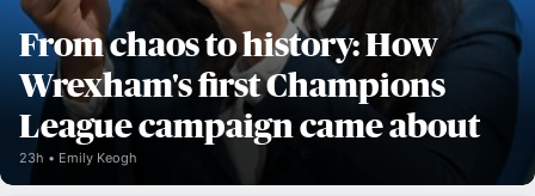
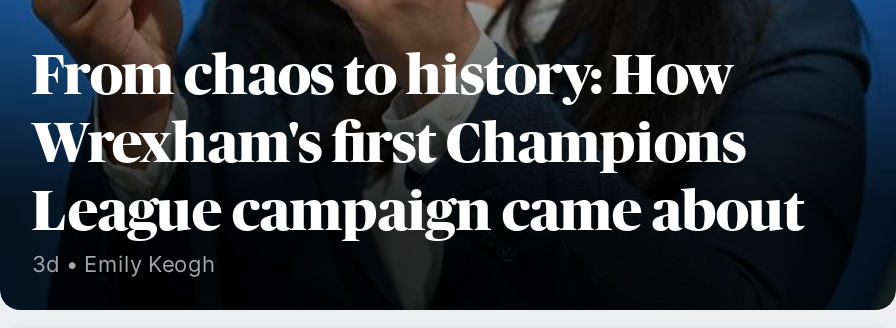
- 23h Emily Keogh
+ 3d Emily Keogh
